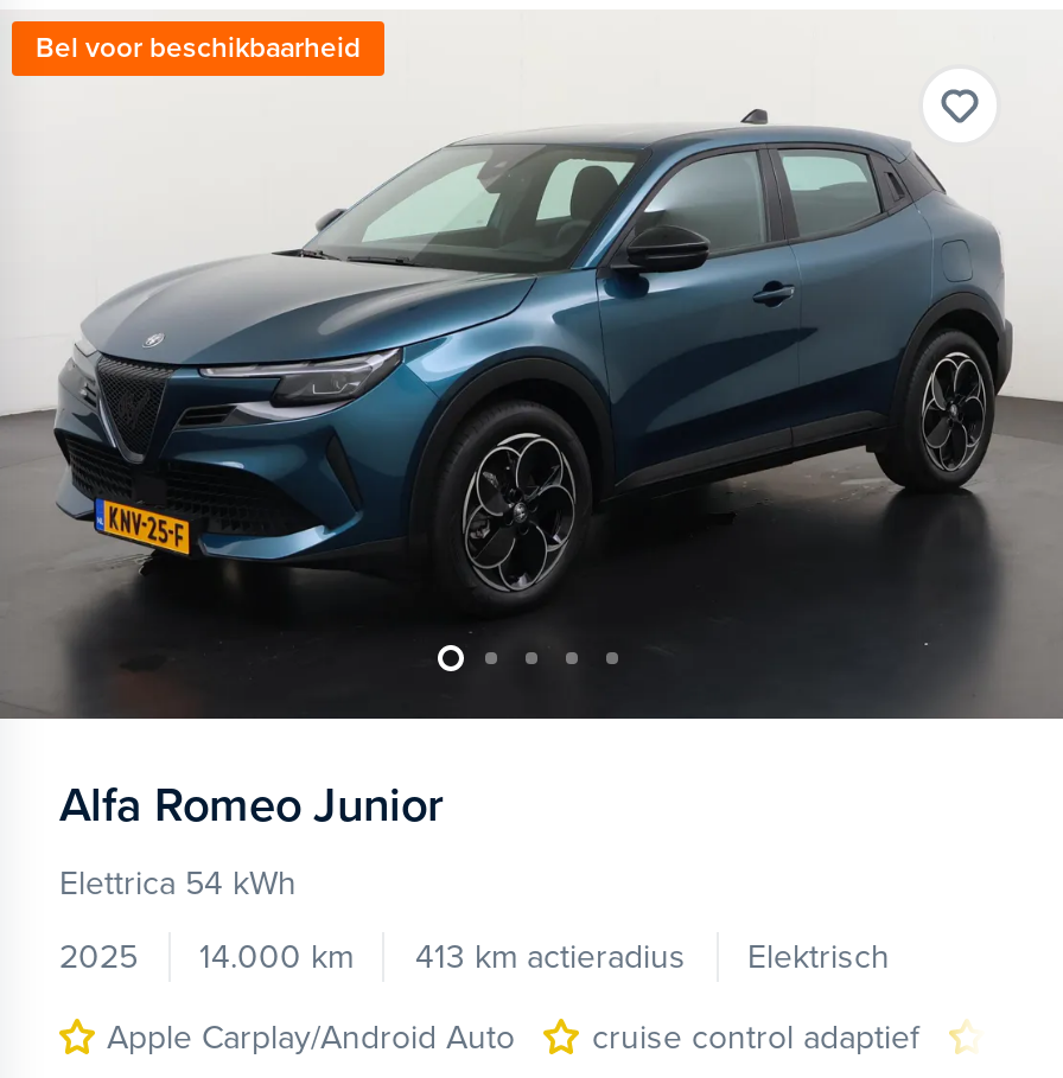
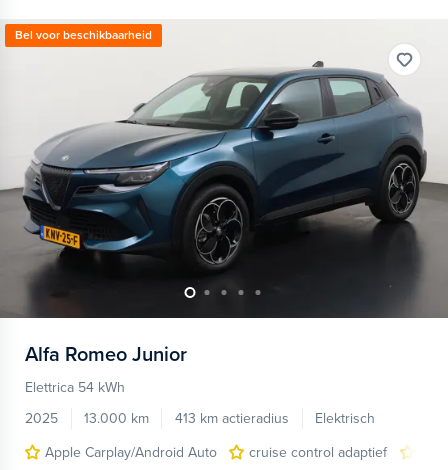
- 2025 14.000 km 413 km actieradius Elektrisch
+ 2025 13.000 km 413 km actieradius Elektrisch
